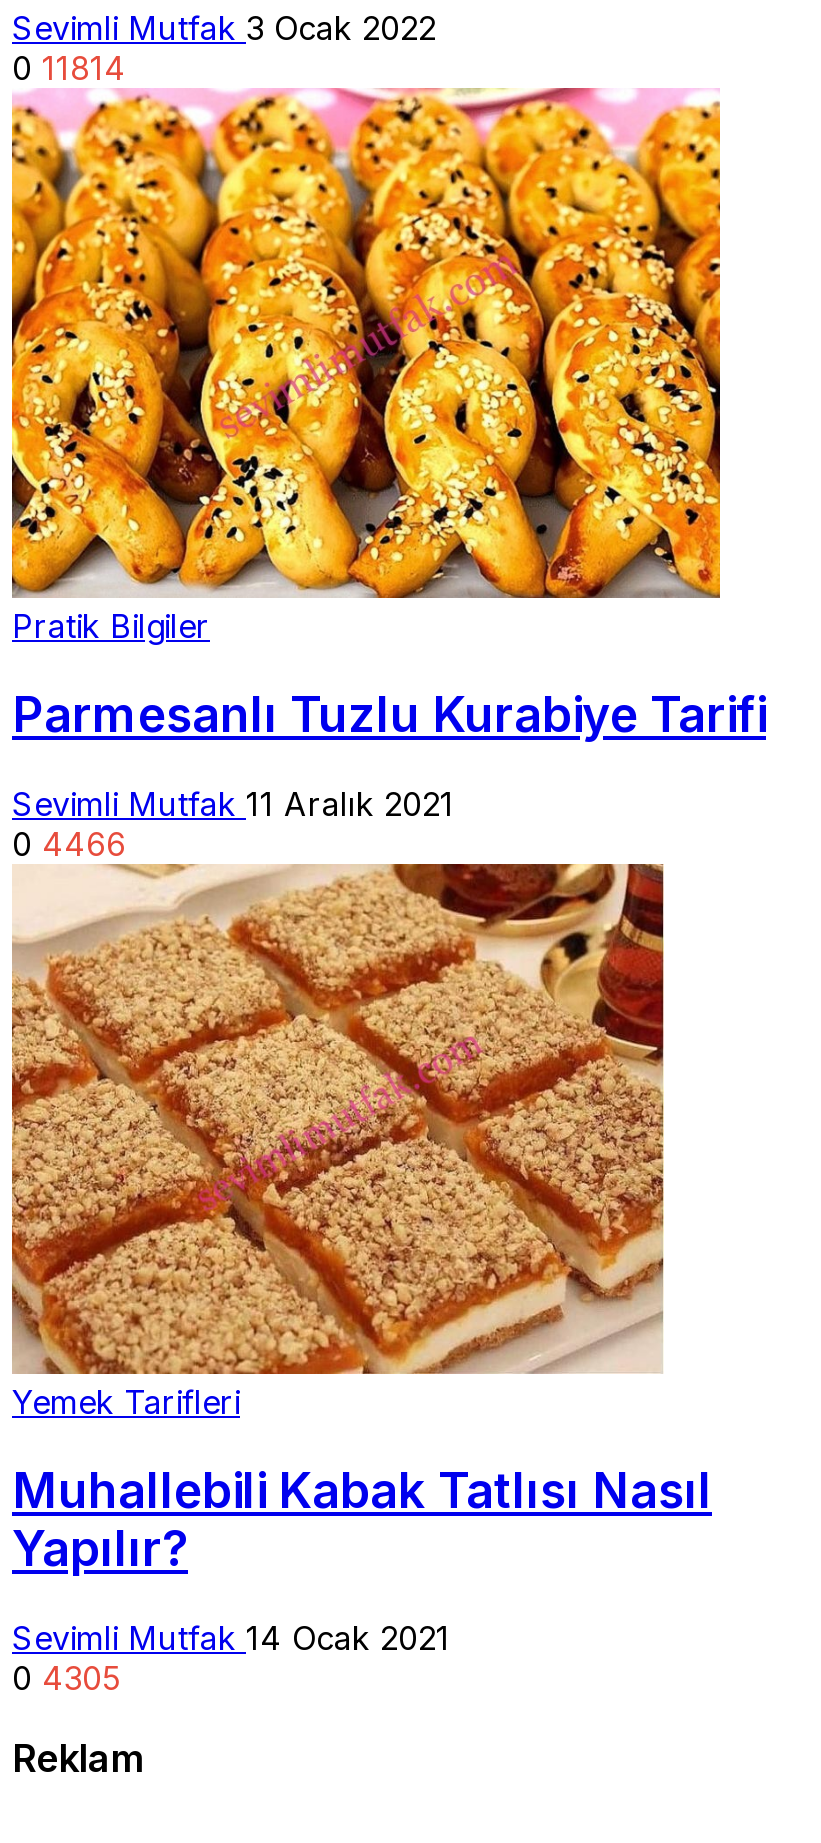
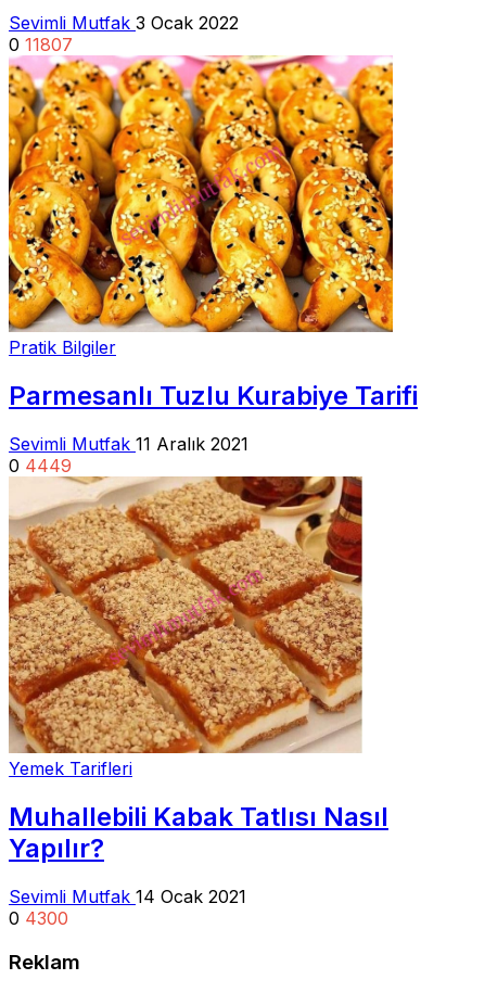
- 0 11814
+ 0 11807

- 0 4466
+ 0 4449

- 0 4305
+ 0 4300
